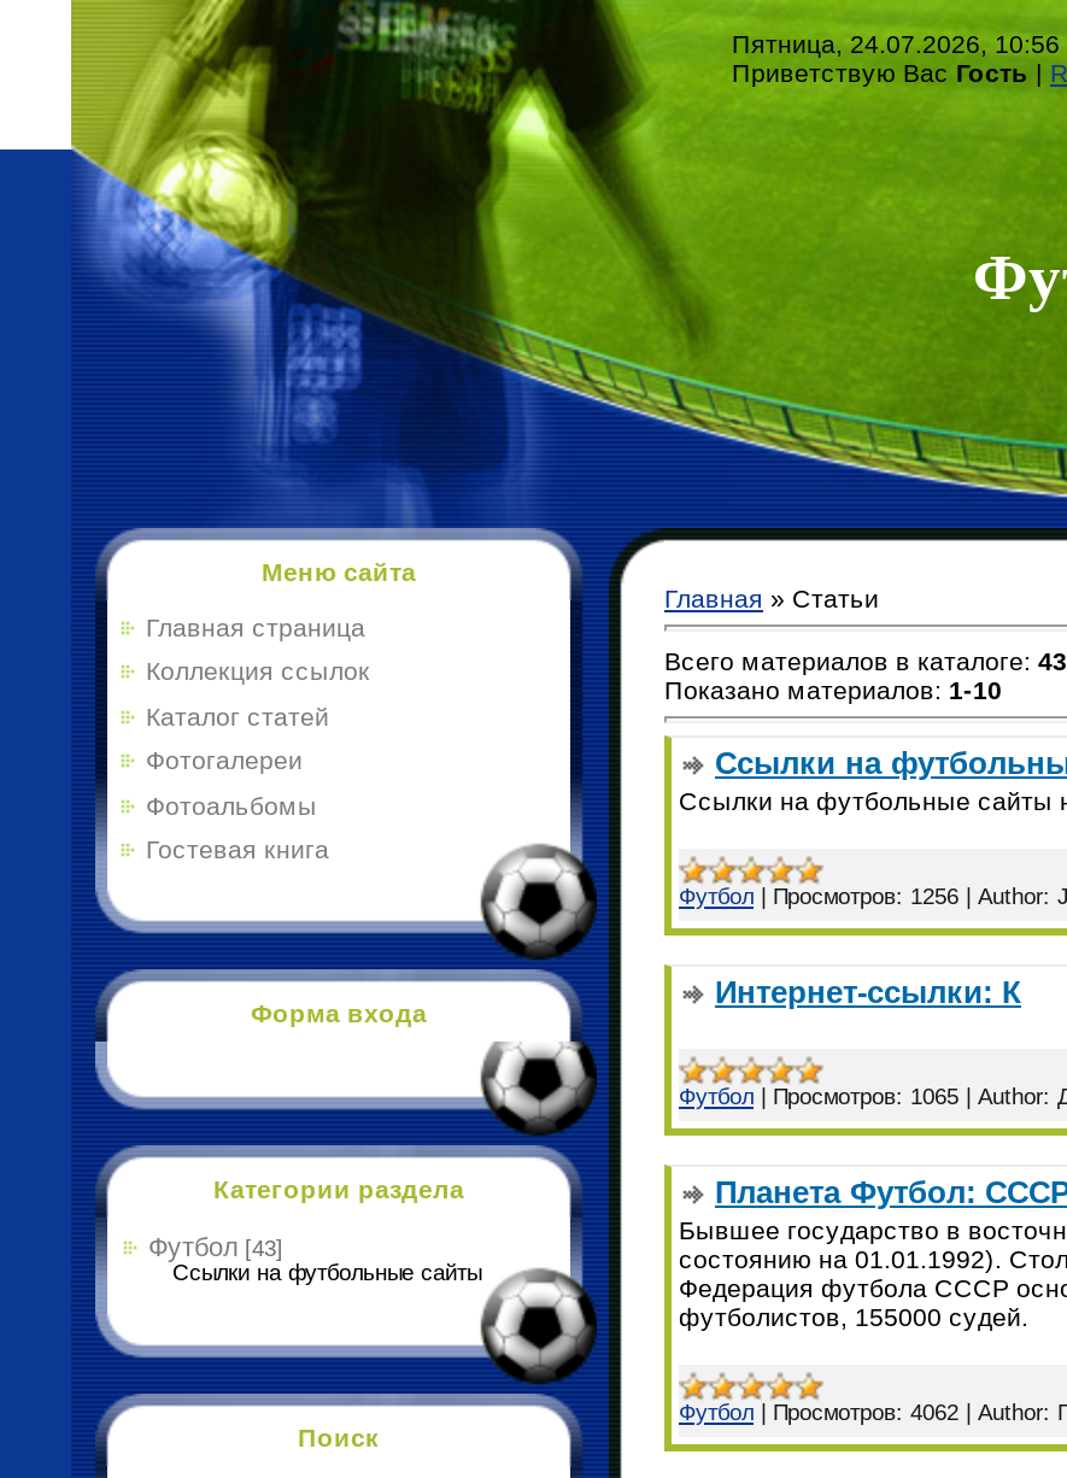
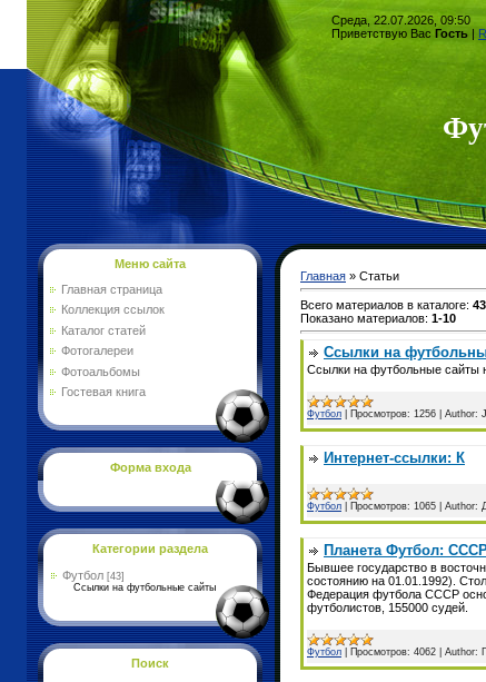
- Пятница, 24.07.2026, 10:56
+ Среда, 22.07.2026, 09:50
